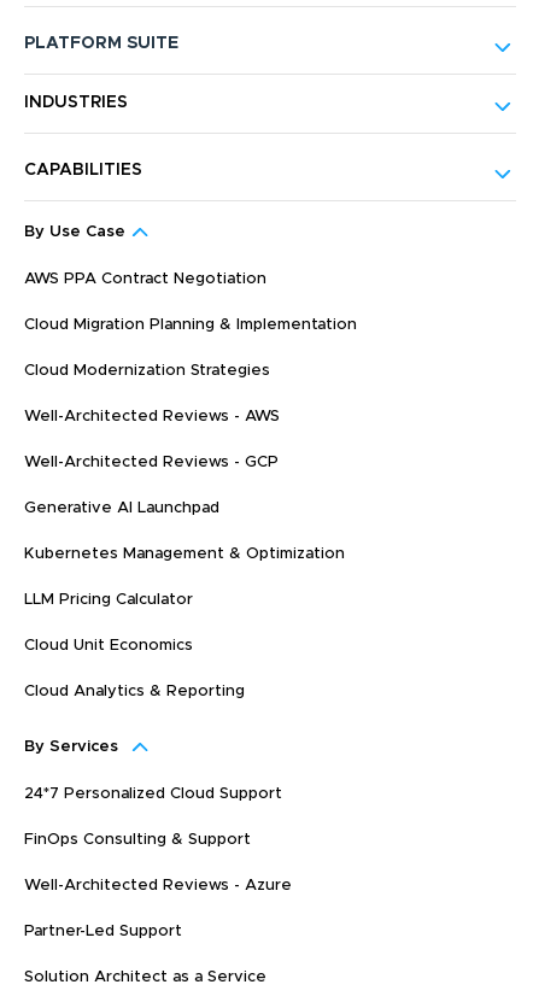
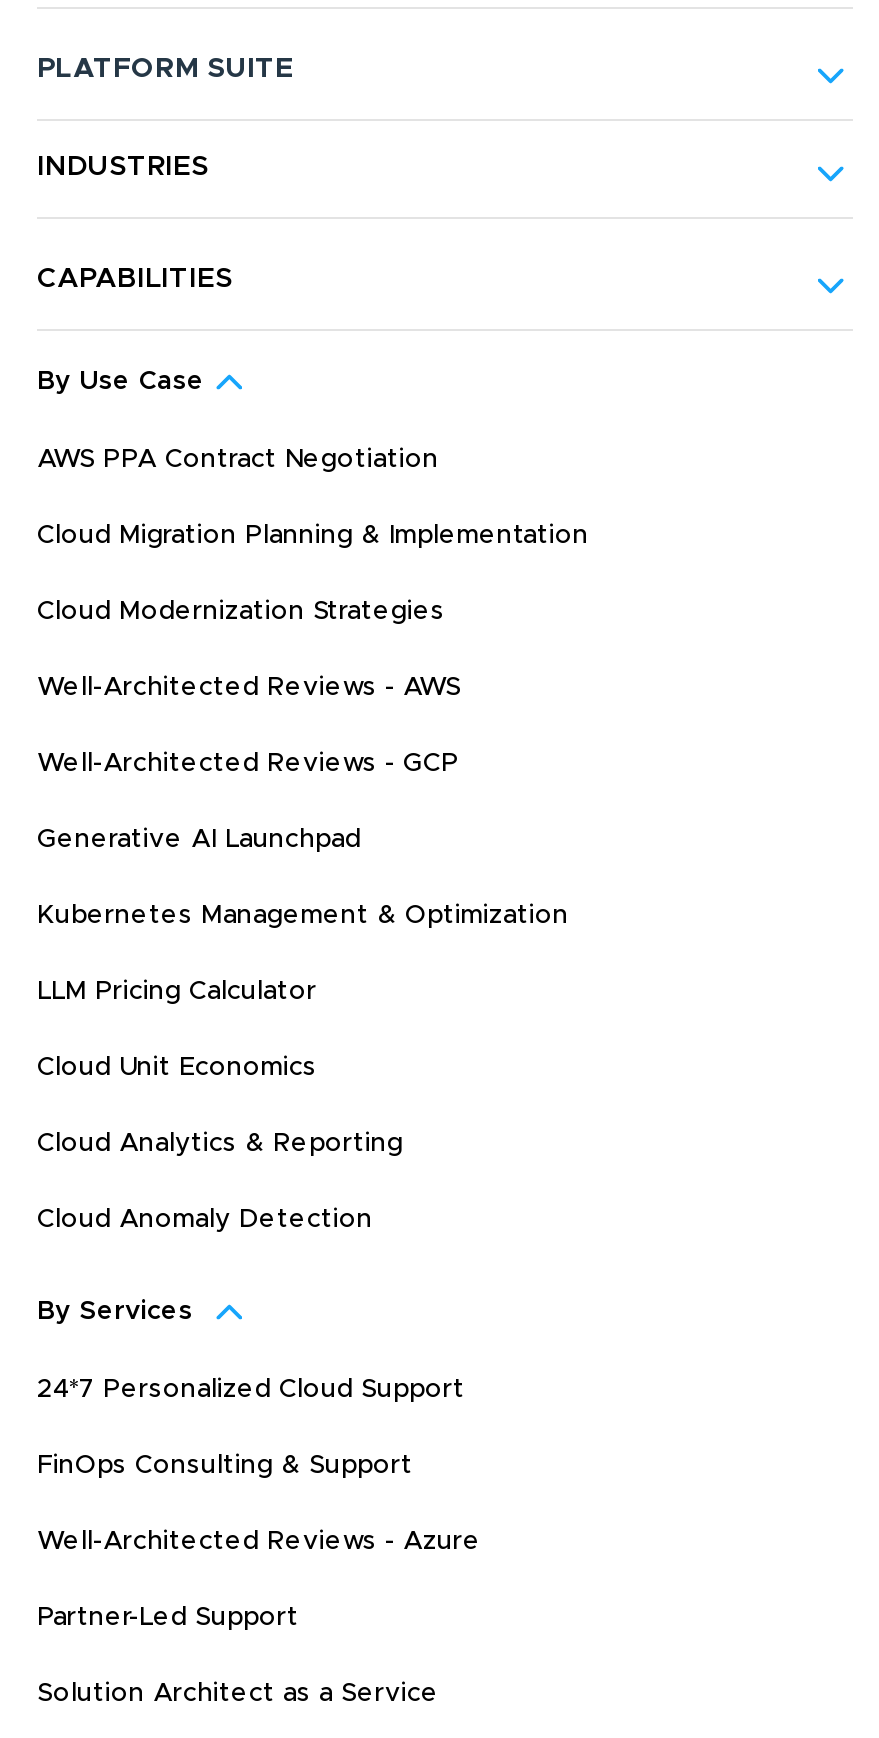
+ Cloud Anomaly Detection
